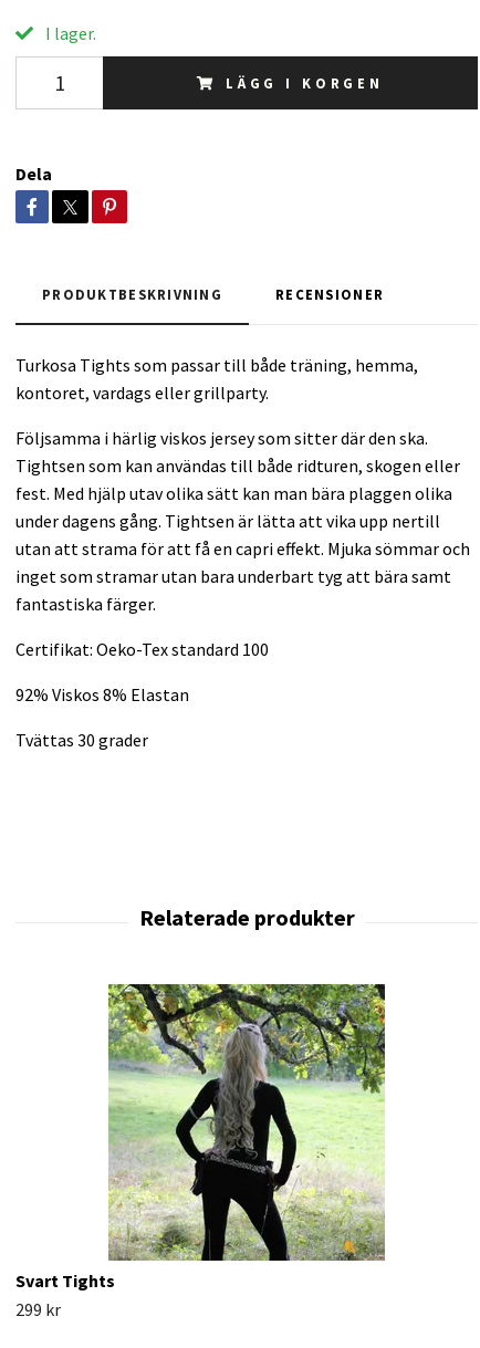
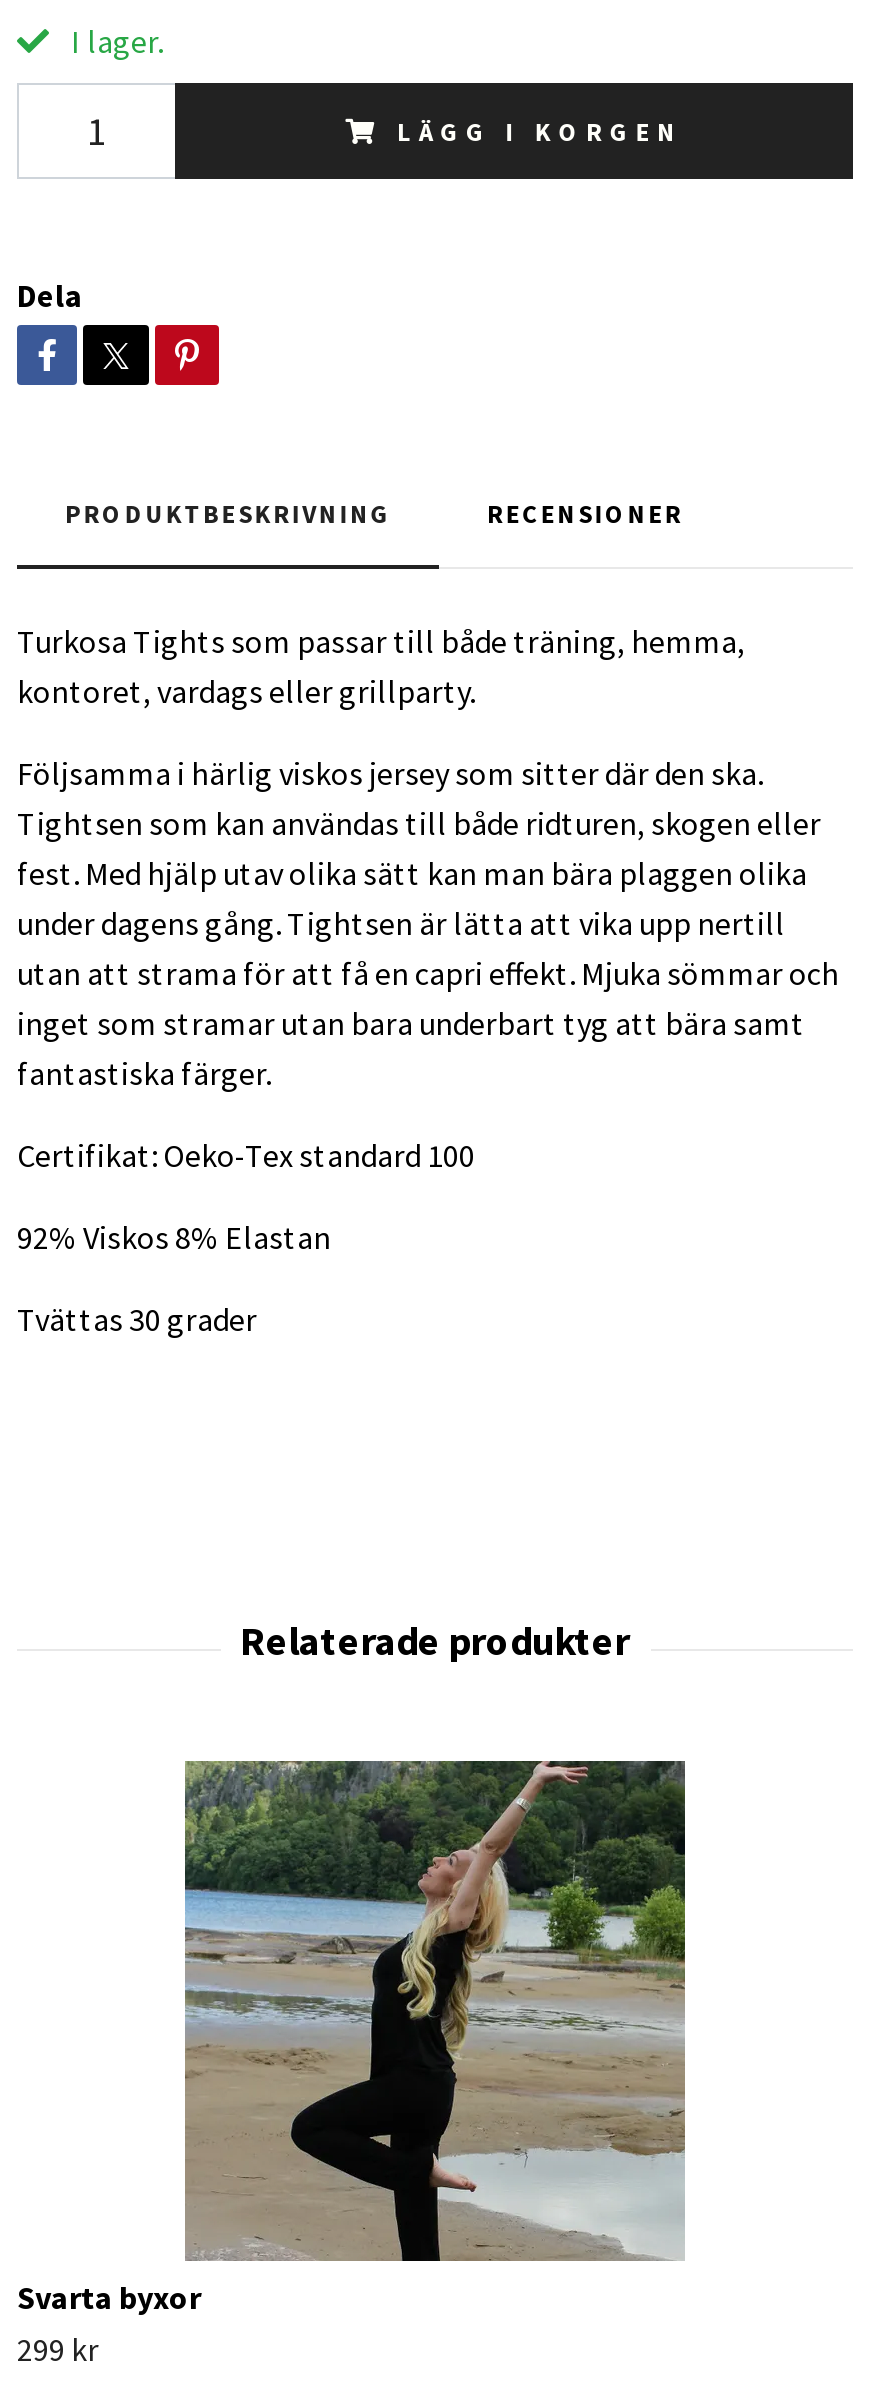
- [image]
- Svart Tights
+ [image]
+ Svarta byxor
